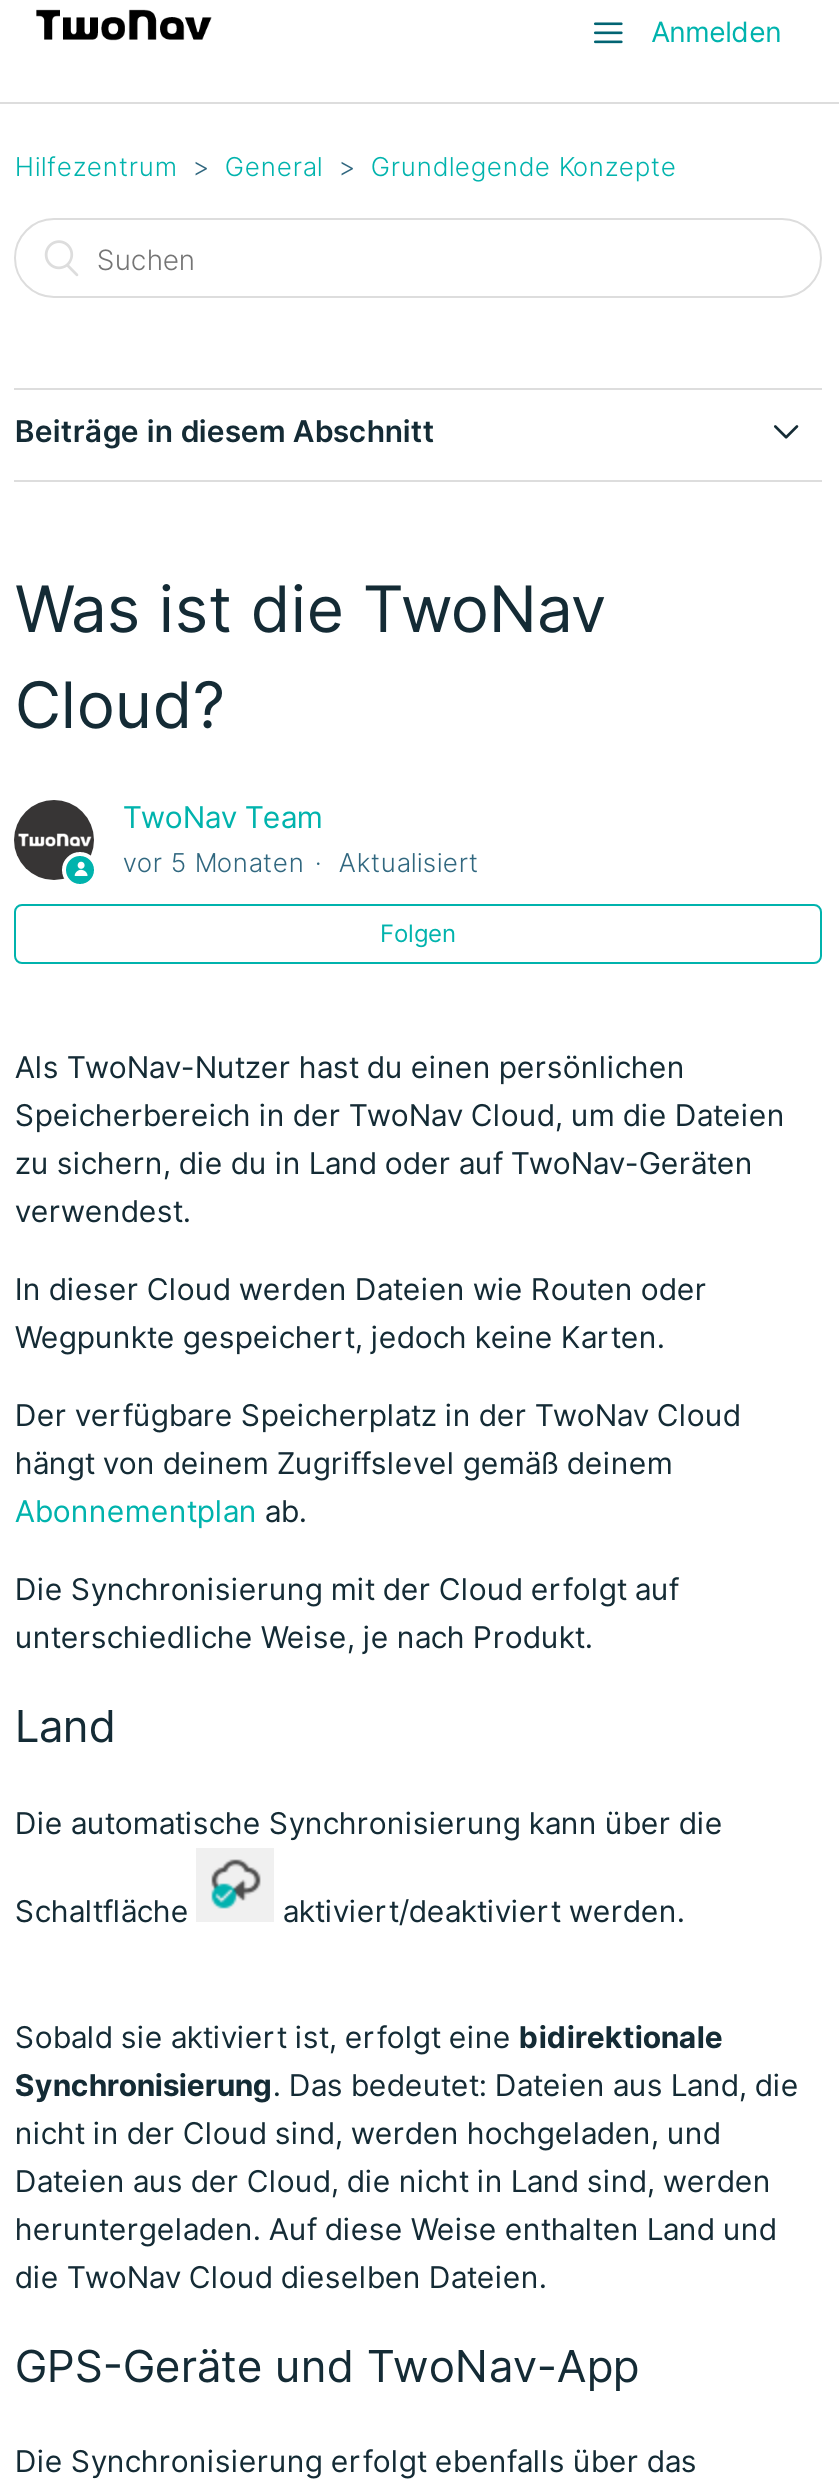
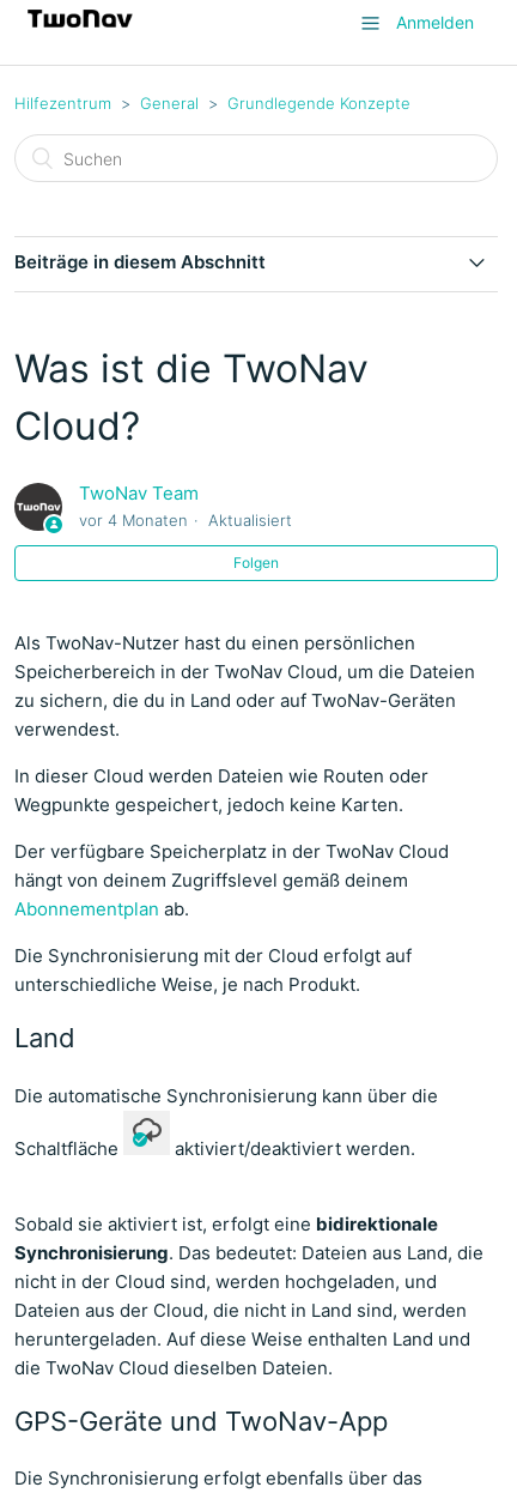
- vor 5 Monaten Aktualisiert
+ vor 4 Monaten Aktualisiert
